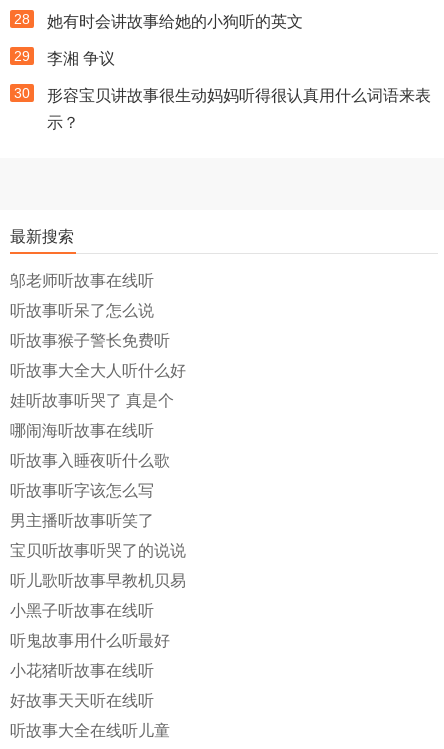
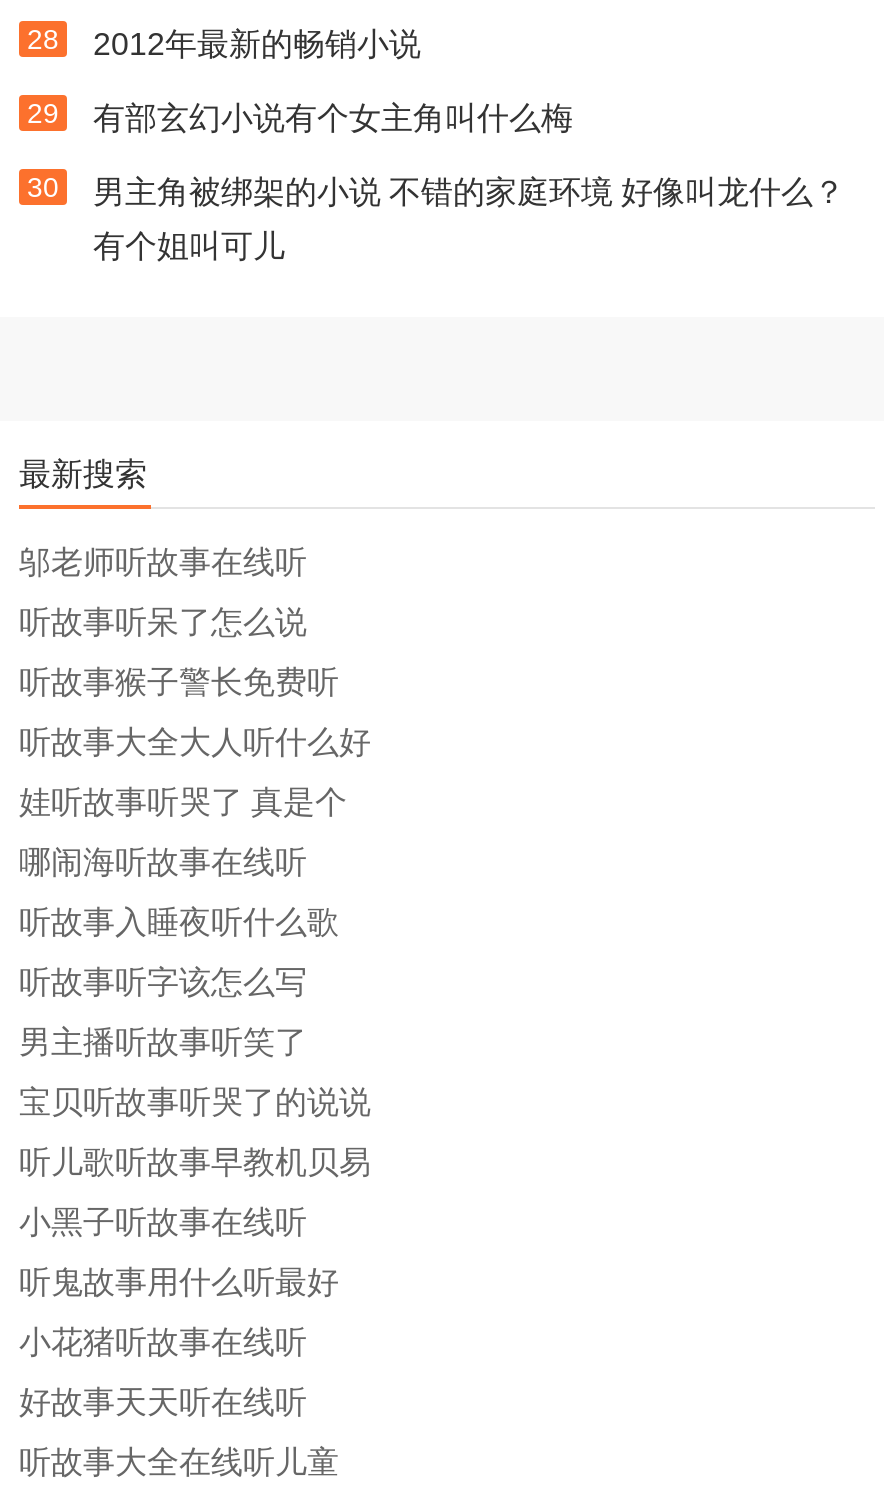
- 她有时会讲故事给她的小狗听的英文
+ 2012年最新的畅销小说

- 李湘 争议
+ 有部玄幻小说有个女主角叫什么梅

- 形容宝贝讲故事很生动妈妈听得很认真用什么词语来表
+ 男主角被绑架的小说 不错的家庭环境 好像叫龙什么？

- 示？
+ 有个姐叫可儿
